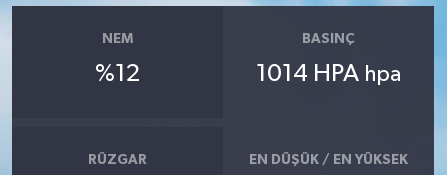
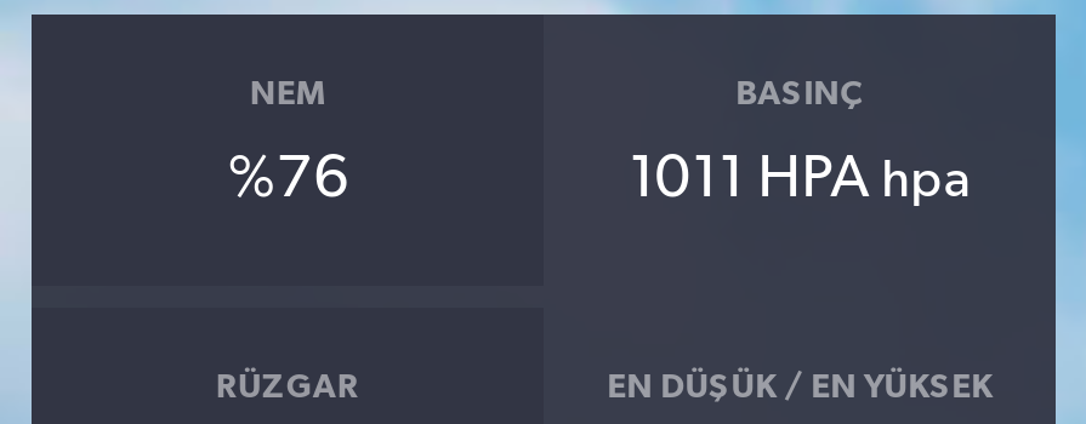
- %12
+ %76

- 1014 HPA hpa
+ 1011 HPA hpa
